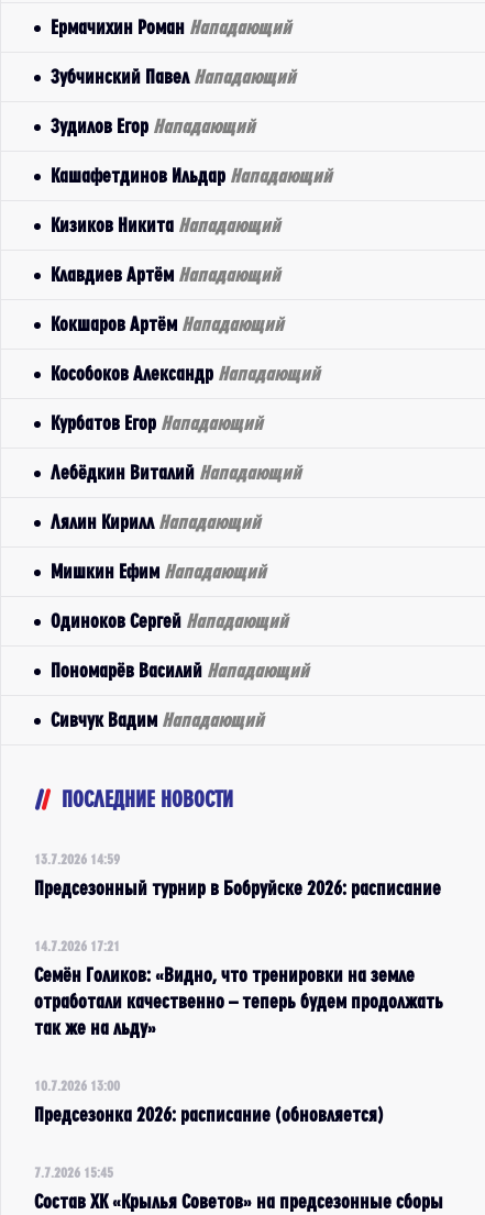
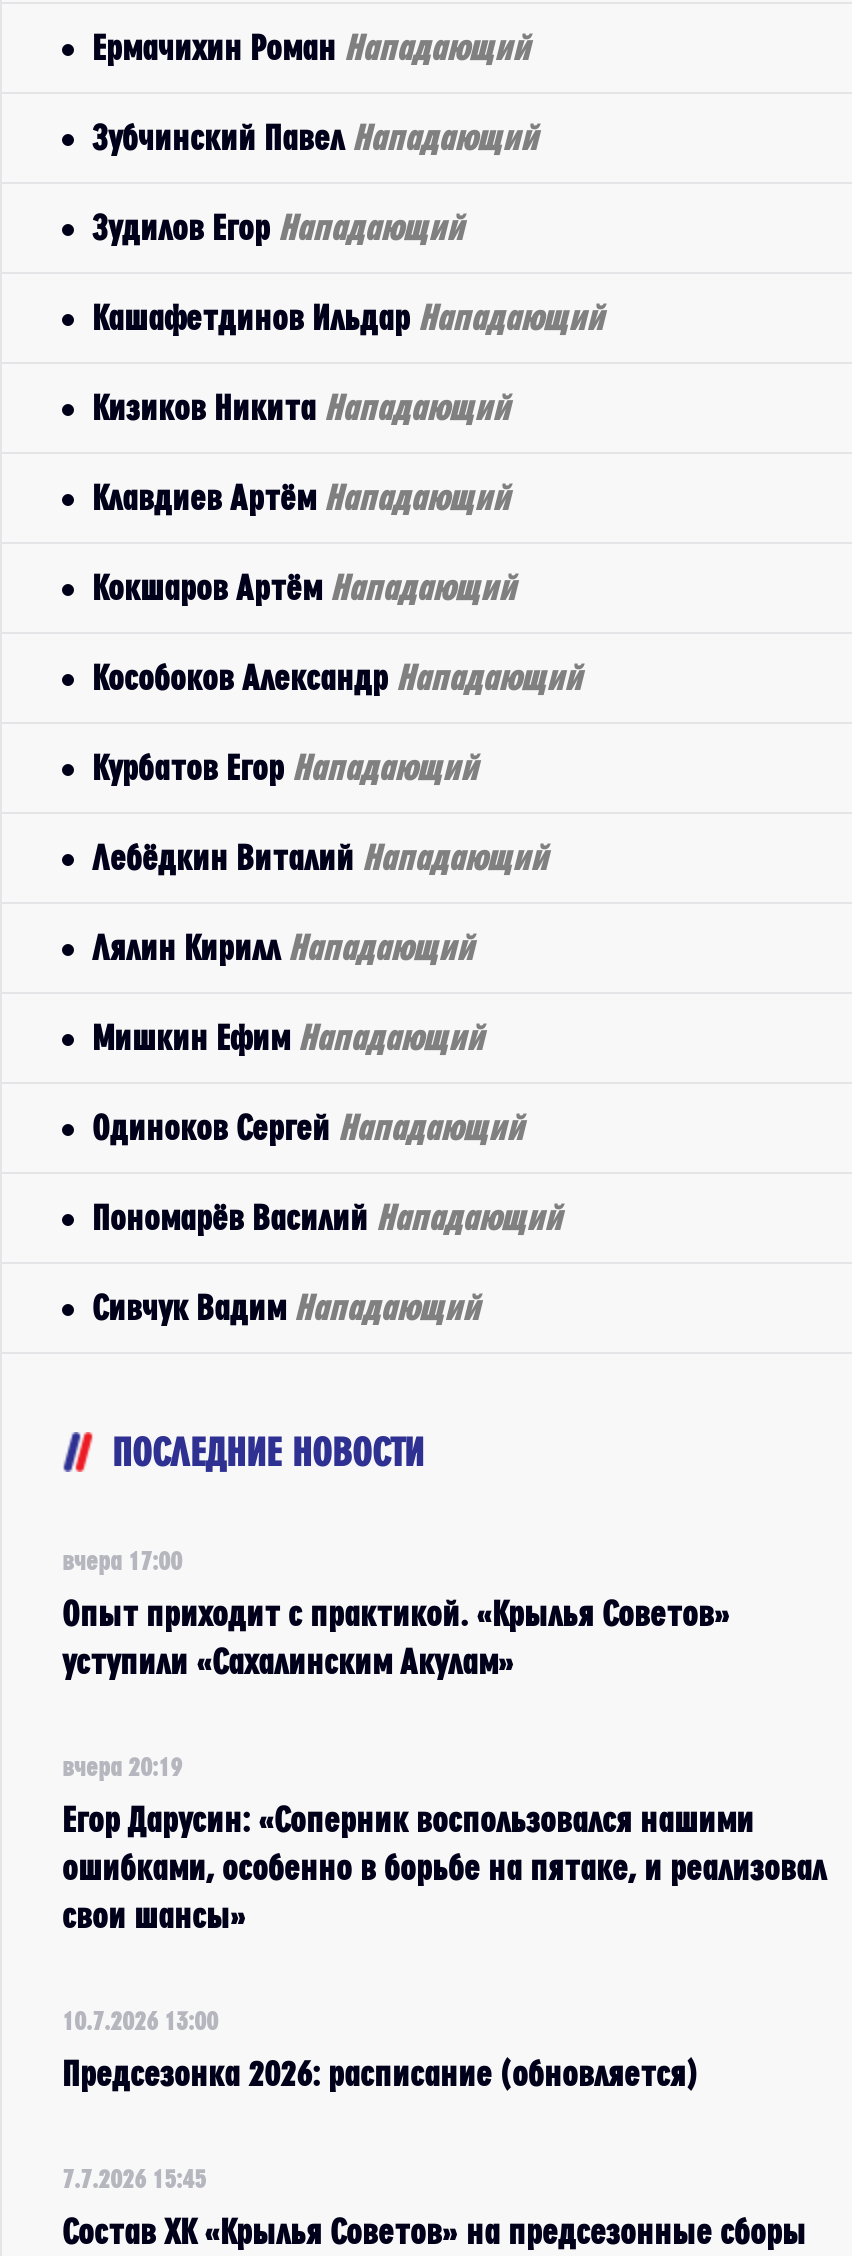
- 13.7.2026 14:59
+ вчера 17:00

- Предсезонный турнир в Бобруйске 2026: расписание
+ Опыт приходит с практикой. «Крылья Советов»
+ уступили «Сахалинским Акулам»

- 14.7.2026 17:21
+ вчера 20:19

- Семён Голиков: «Видно, что тренировки на земле
- отработали качественно – теперь будем продолжать
- так же на льду»
+ Егор Дарусин: «Соперник воспользовался нашими
+ ошибками, особенно в борьбе на пятаке, и реализовал
+ свои шансы»
